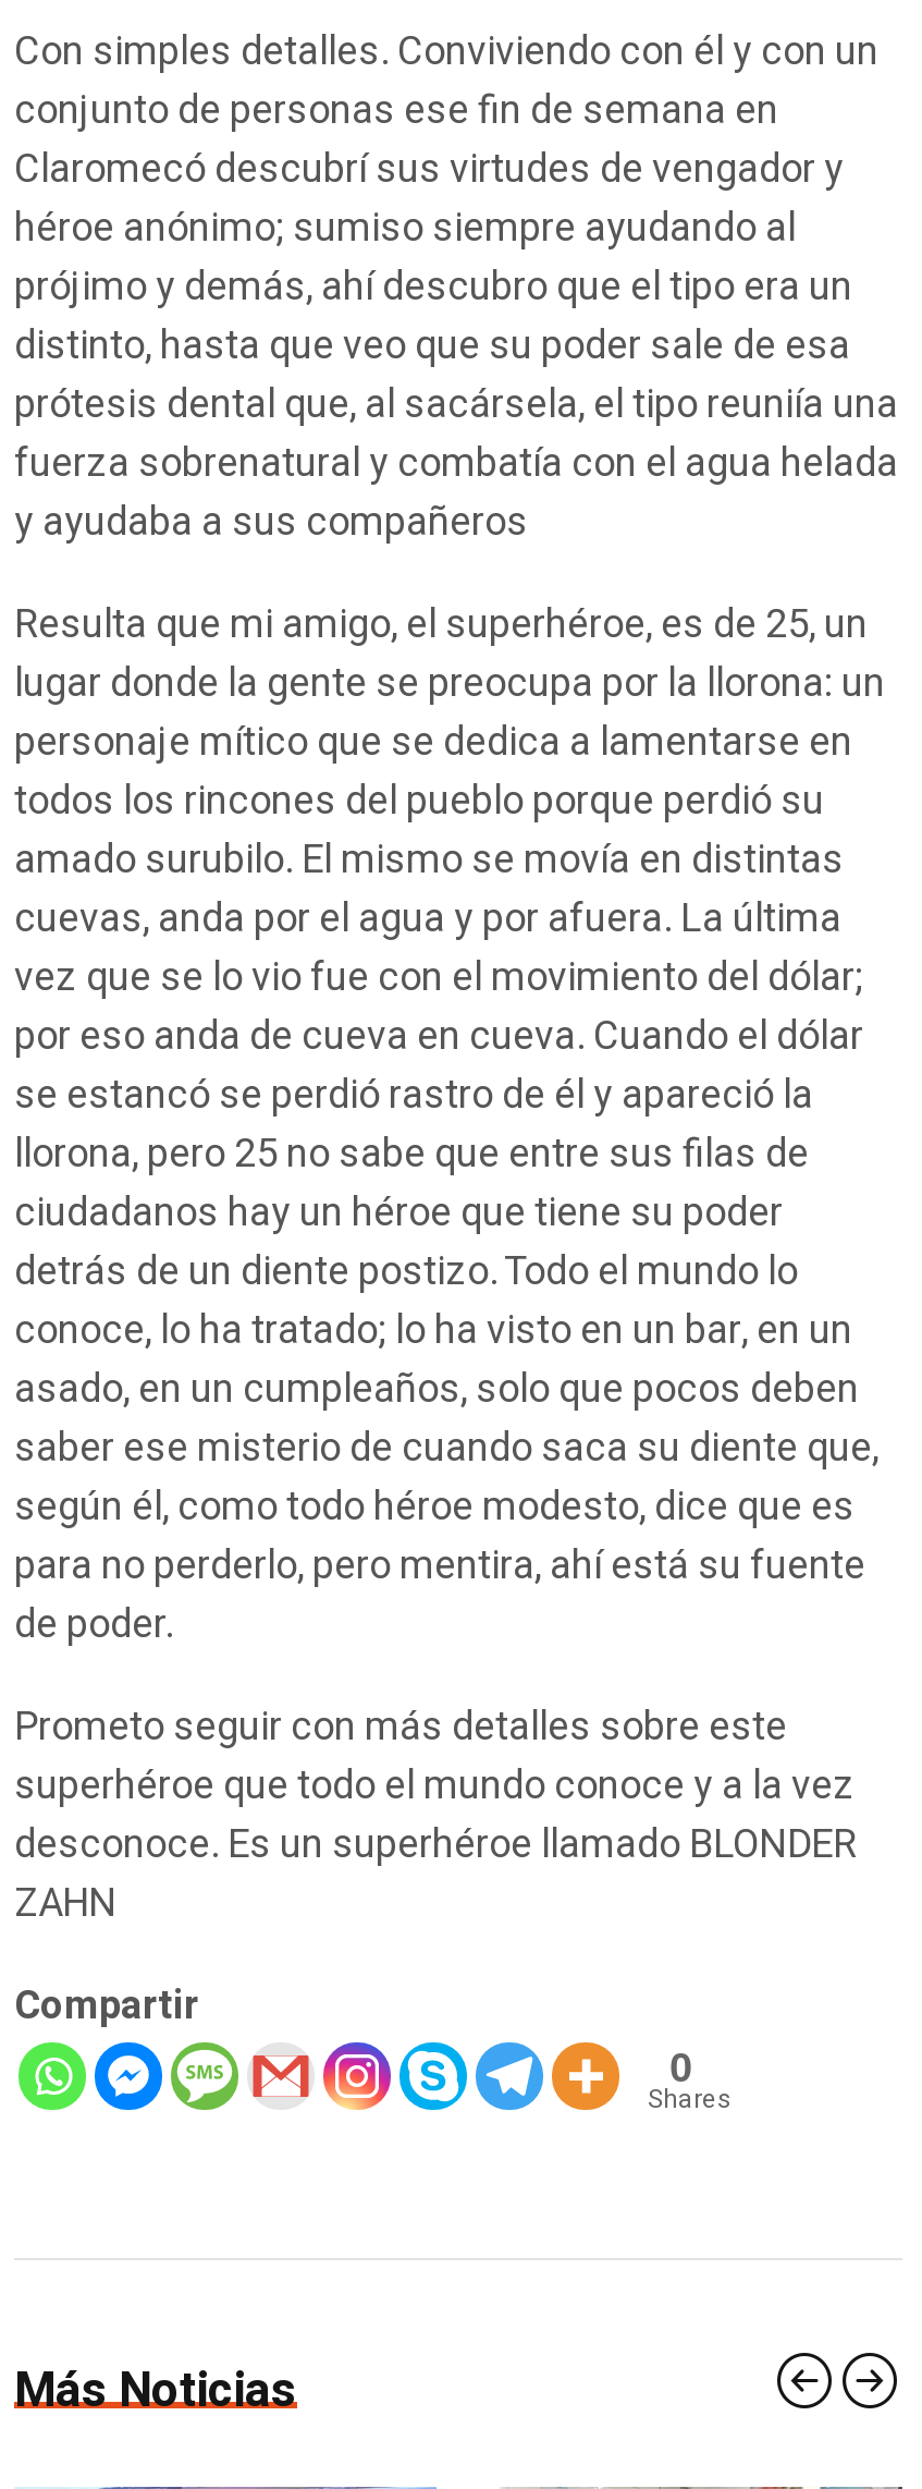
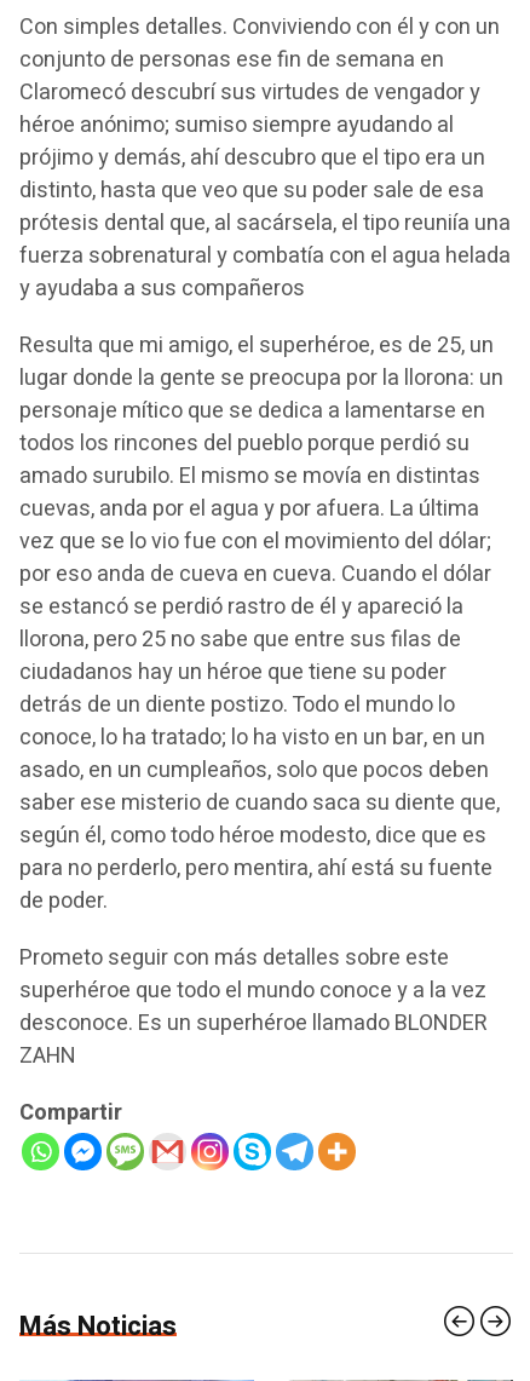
- 0
- Shares
